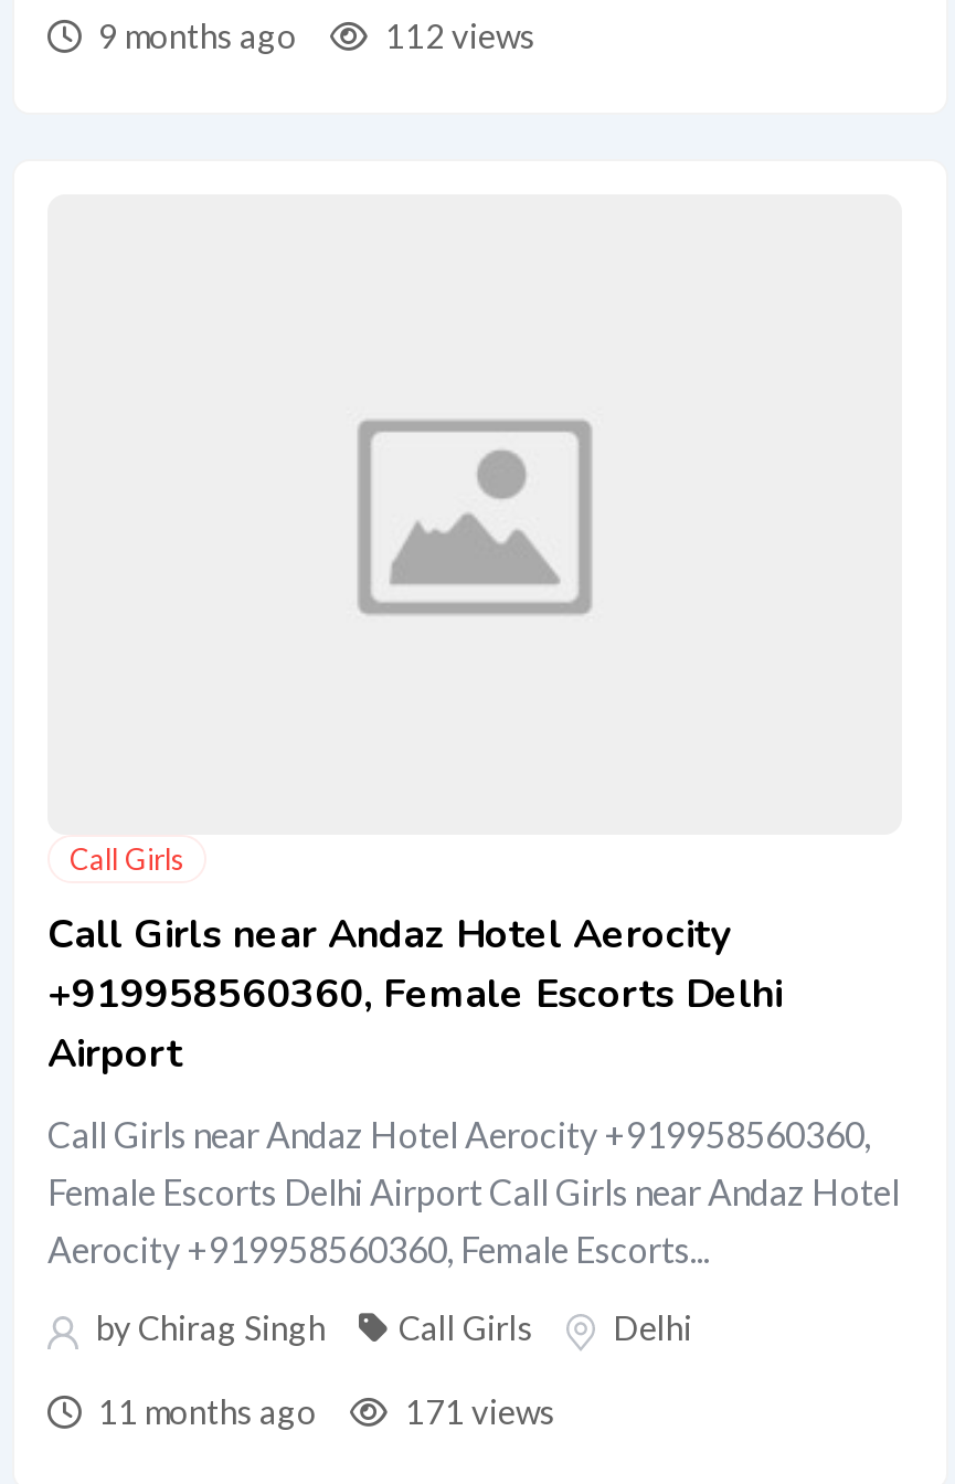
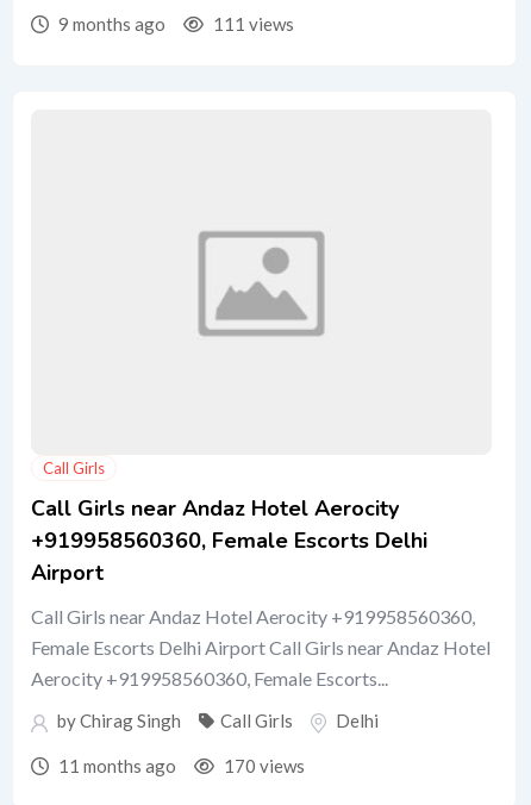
- 112 views
+ 111 views

- 171 views
+ 170 views
